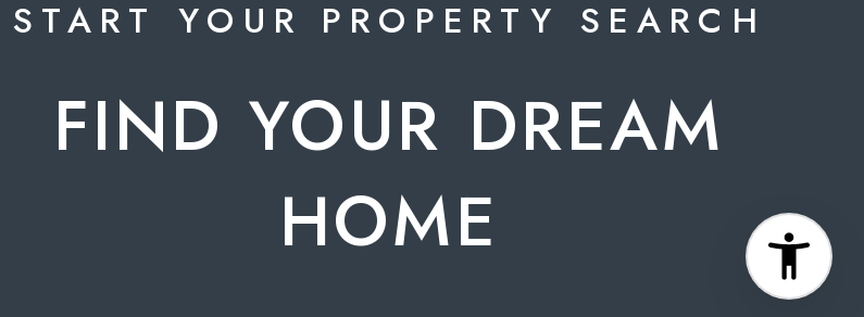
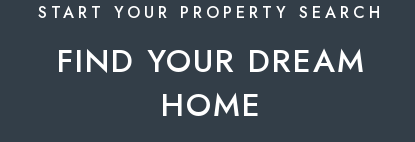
- [image]
